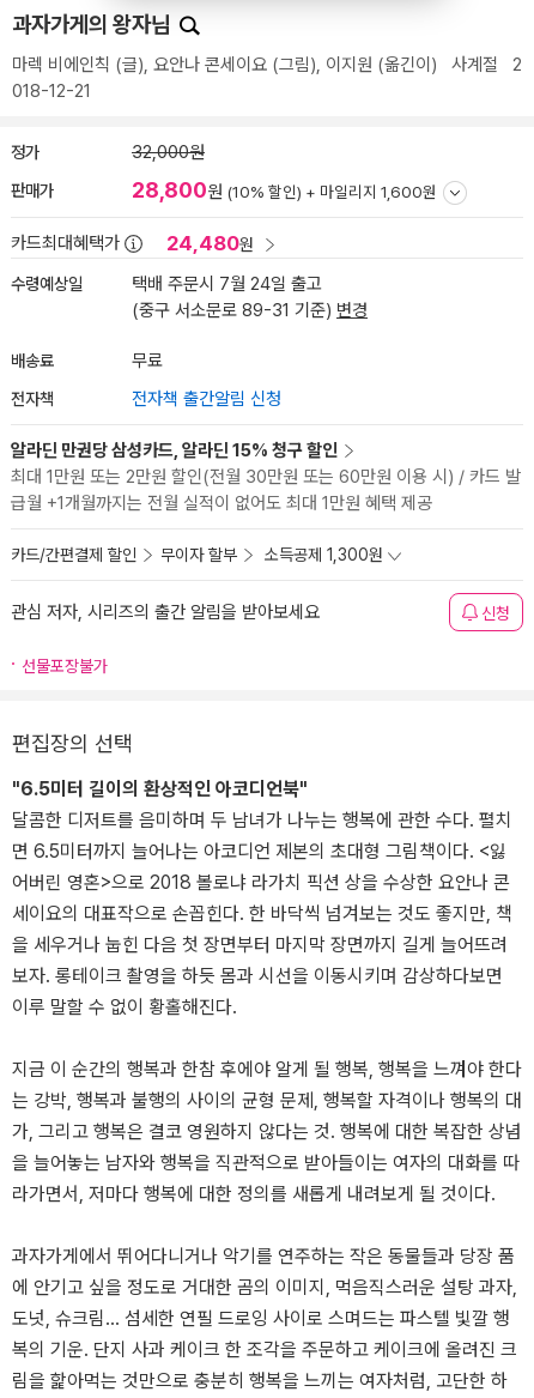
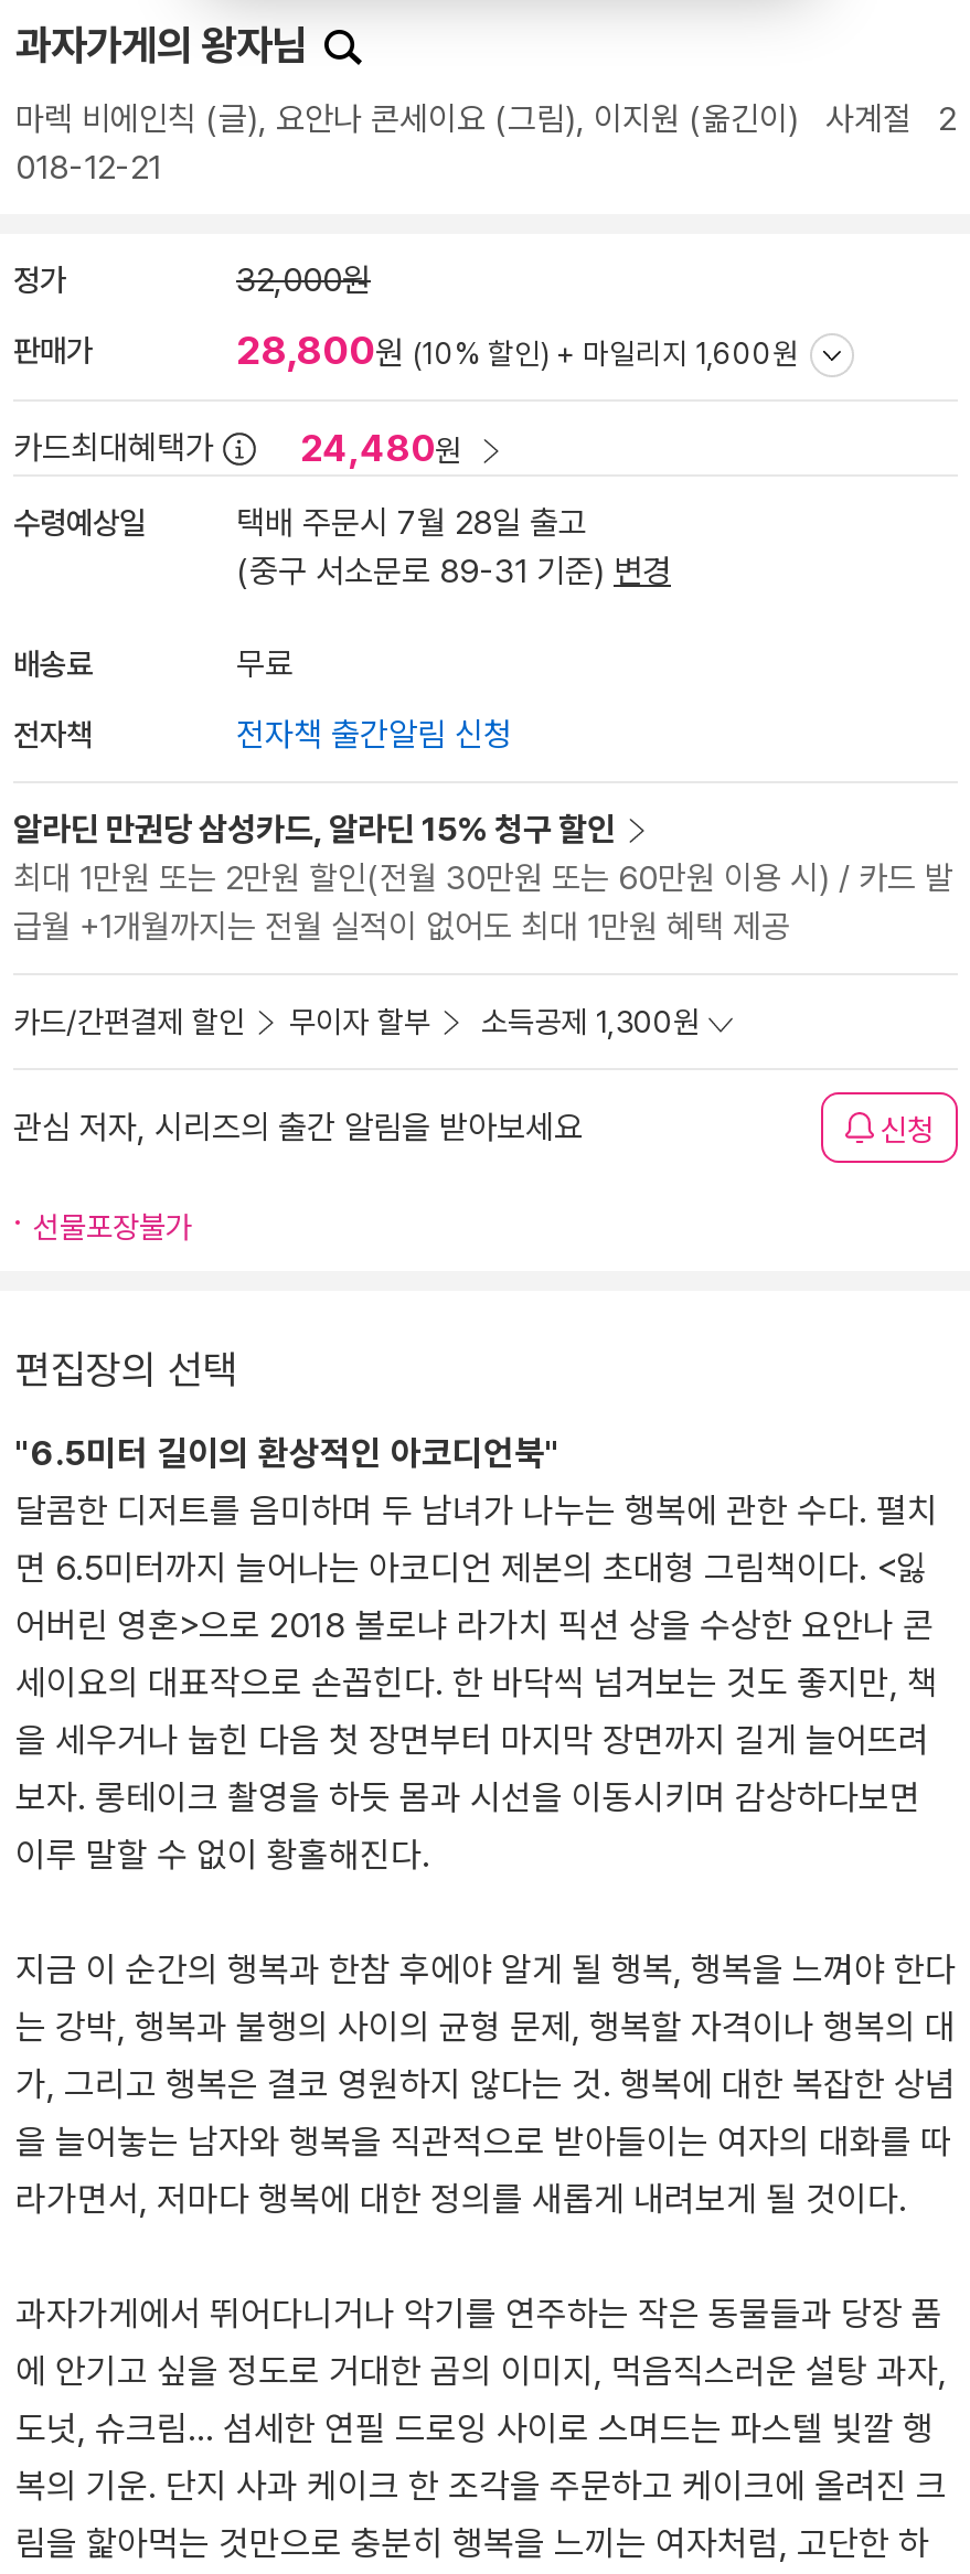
- 택배 주문시 7월 24일 출고
+ 택배 주문시 7월 28일 출고
